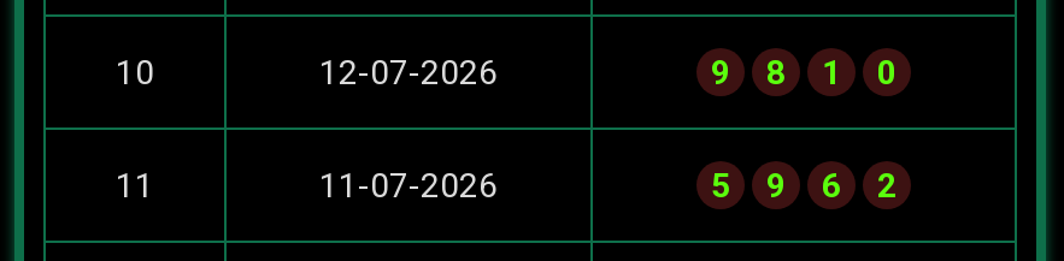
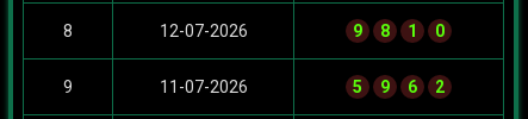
- 10
+ 8

- 11
+ 9
